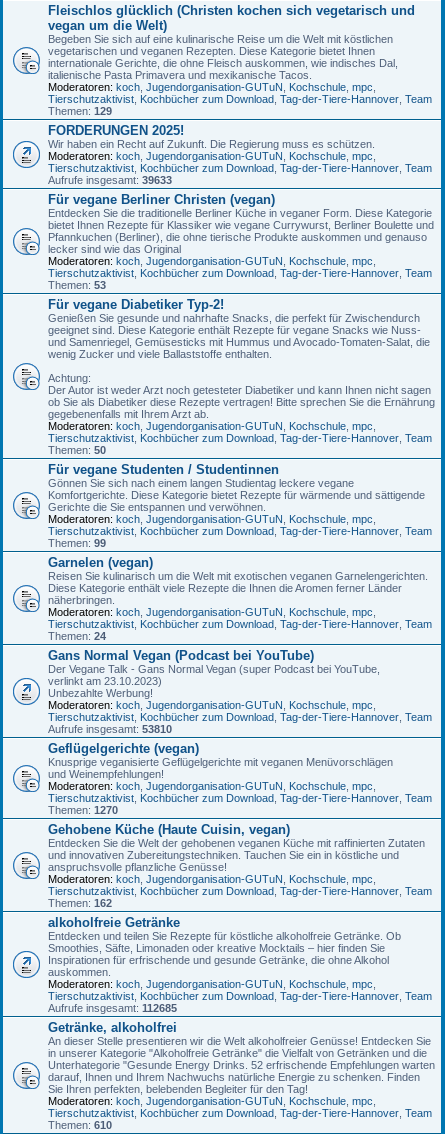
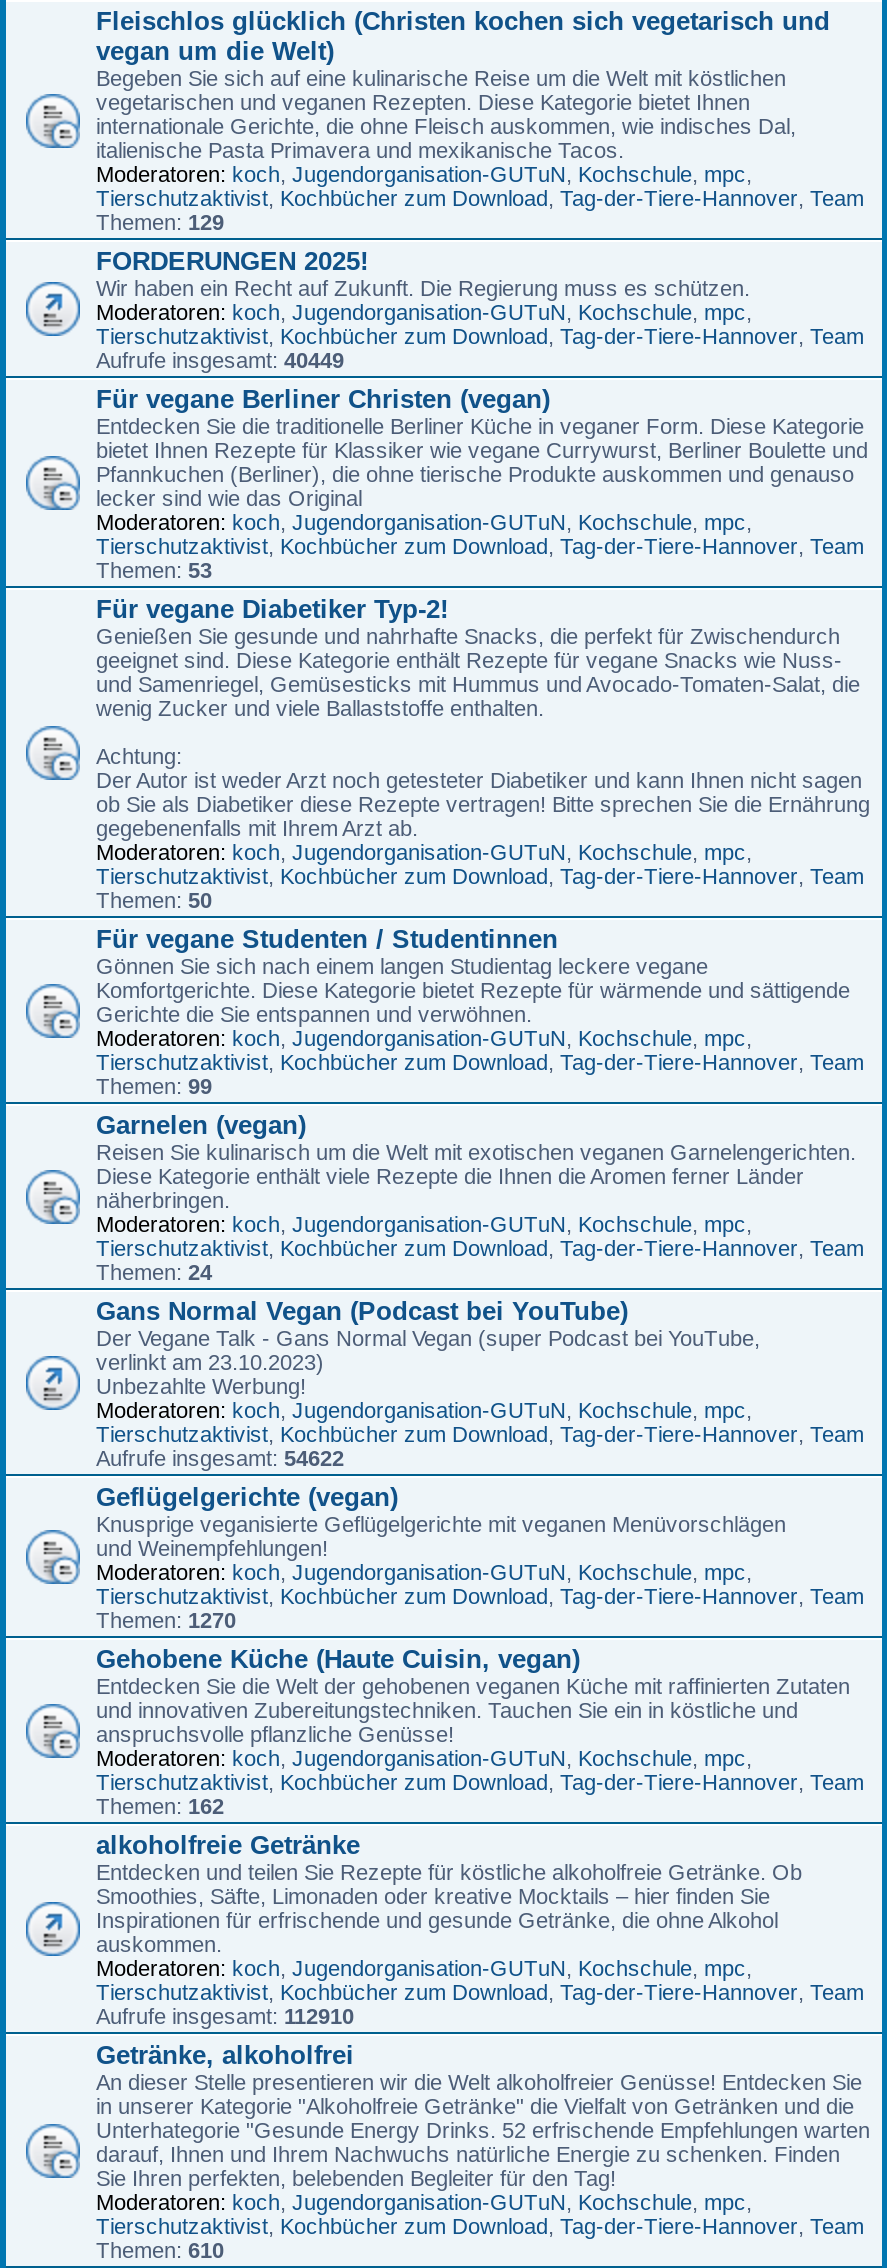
- Aufrufe insgesamt: 39633
+ Aufrufe insgesamt: 40449

- Aufrufe insgesamt: 53810
+ Aufrufe insgesamt: 54622

- Aufrufe insgesamt: 112685
+ Aufrufe insgesamt: 112910
